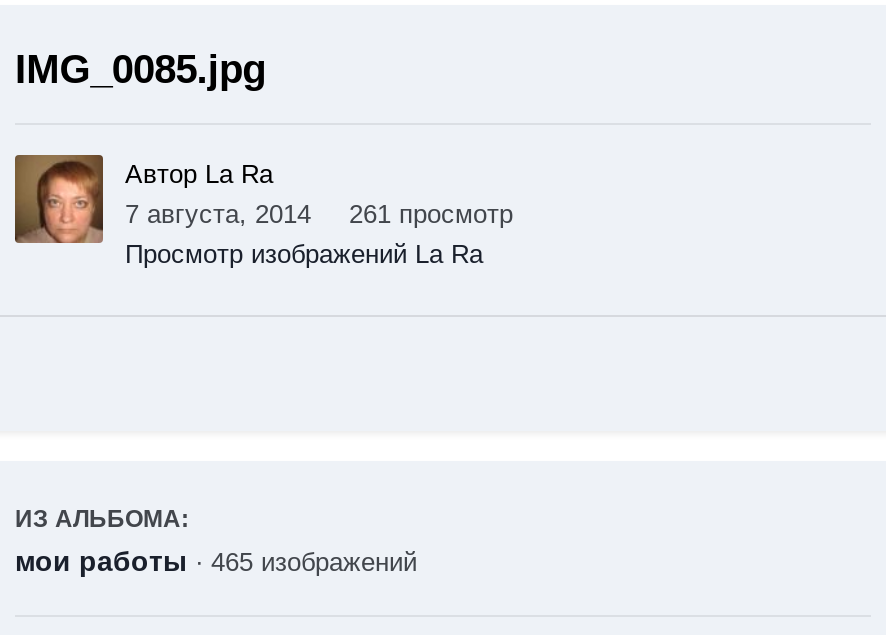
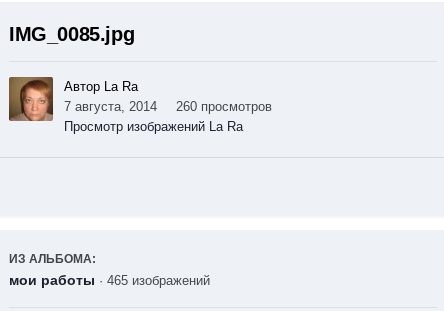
- 7 августа, 2014 261 просмотр
+ 7 августа, 2014 260 просмотров
